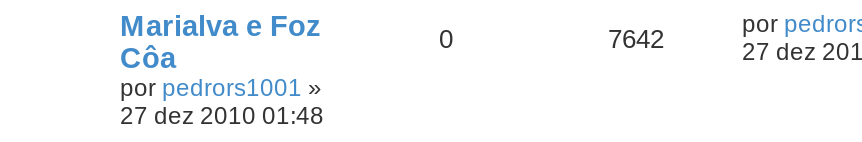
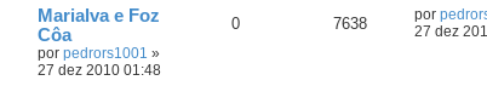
- 7642
+ 7638
